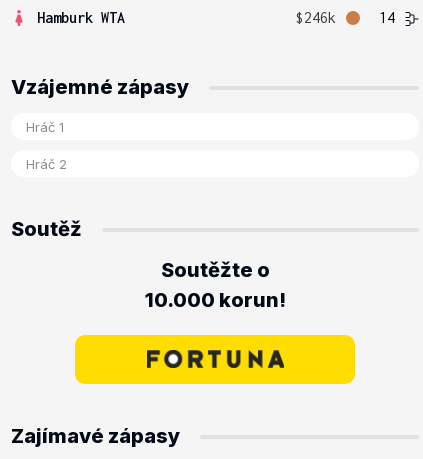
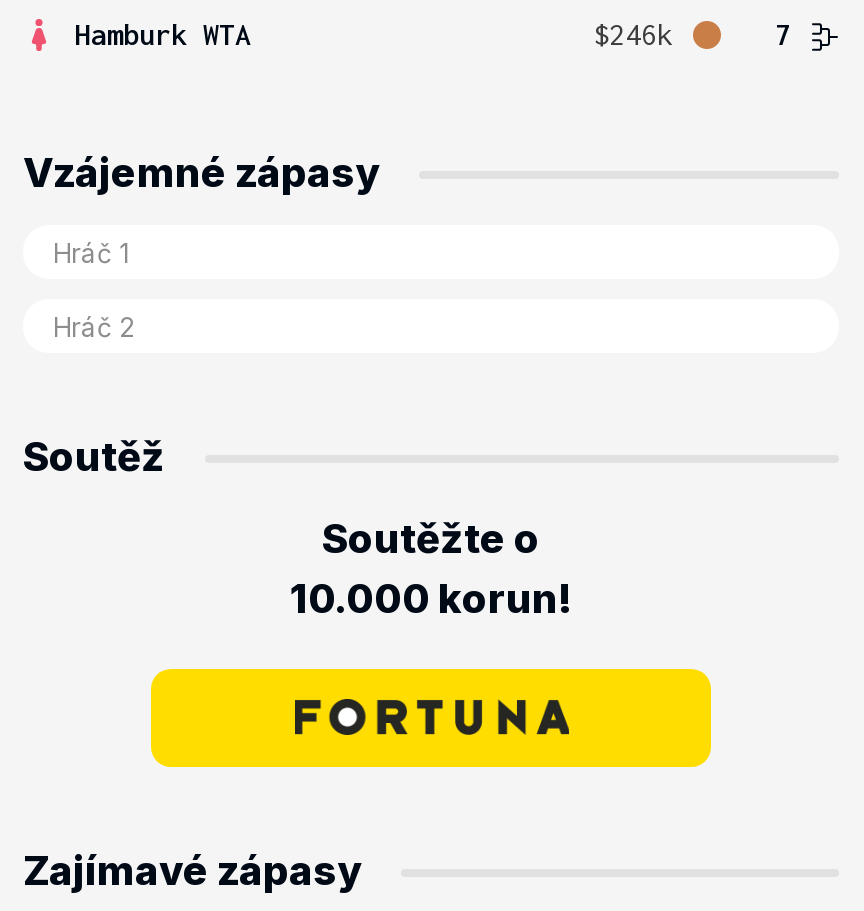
- 14
+ 7
